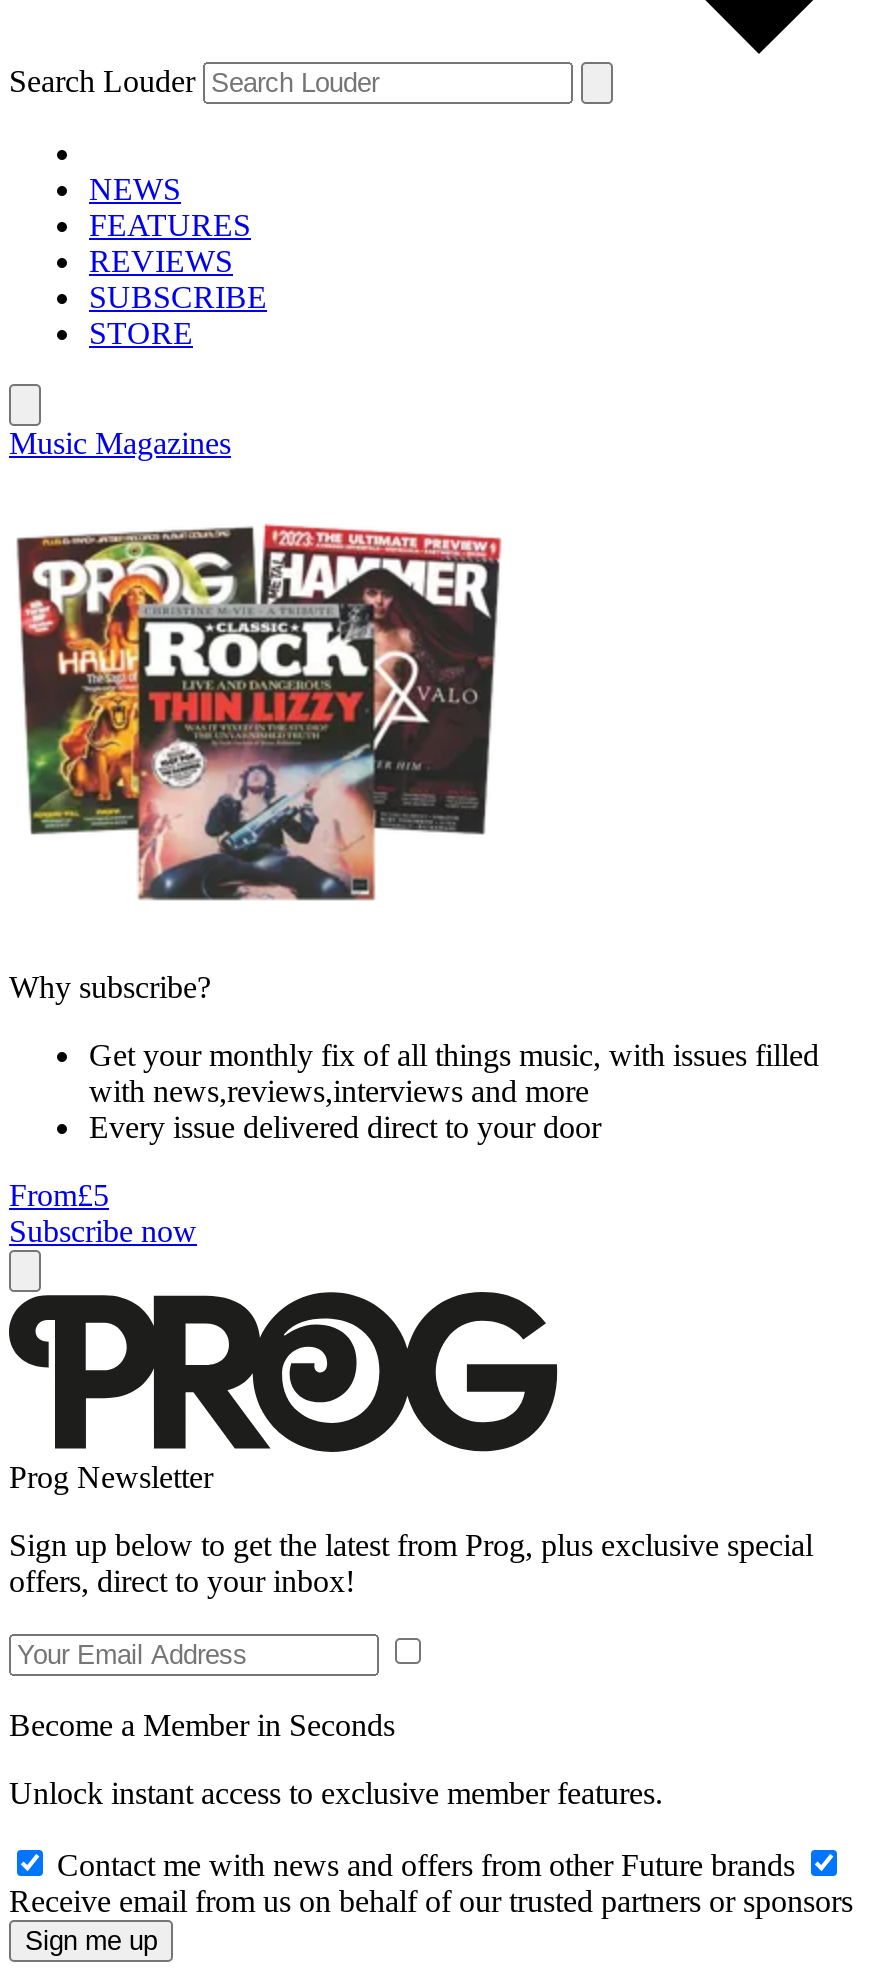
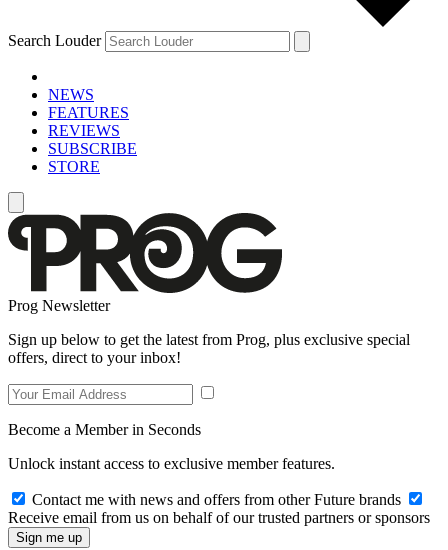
- Music Magazines

- [image]
- Why subscribe?
- Get your monthly fix of all things music, with issues filled
- with news,reviews,interviews and more
- Every issue delivered direct to your door
- From£5
- Subscribe now
